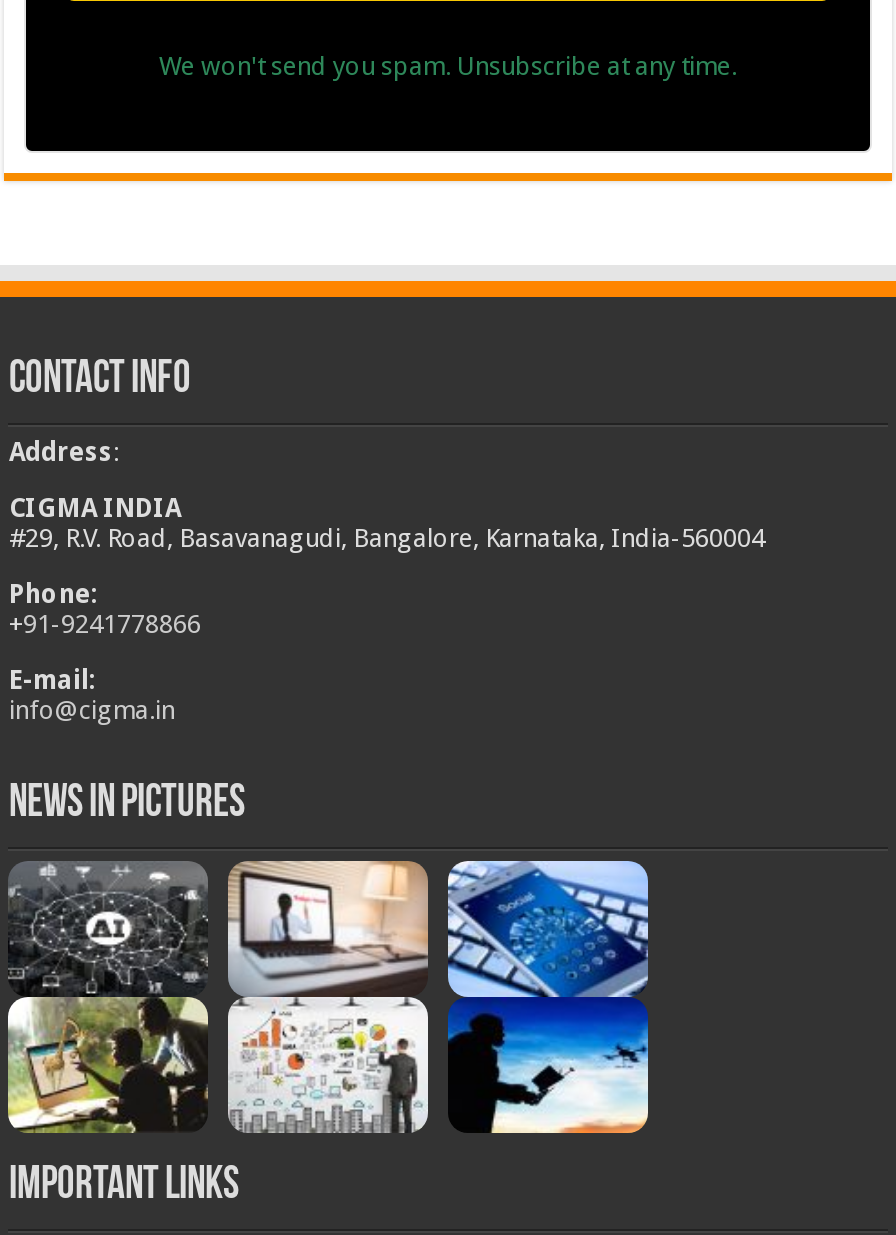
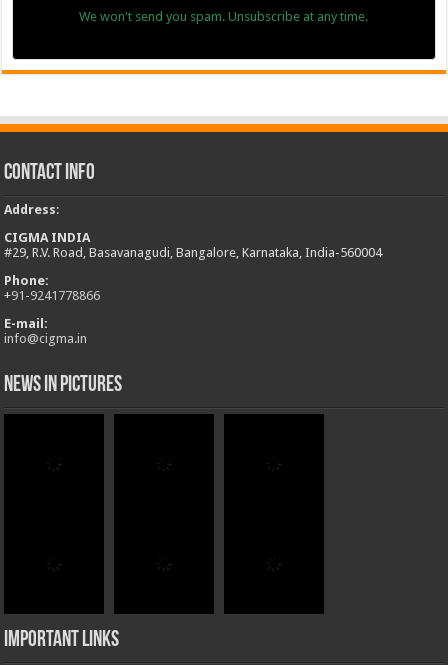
- [image]

- [image]

- [image]
